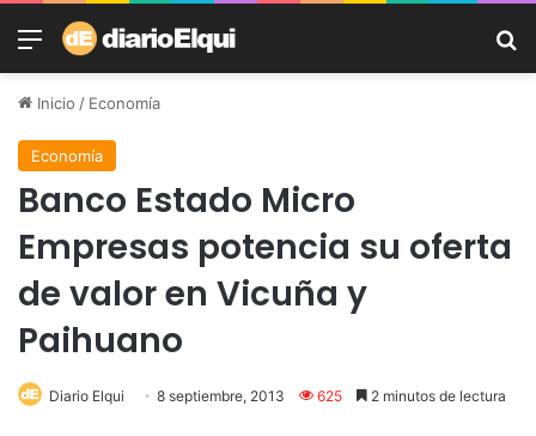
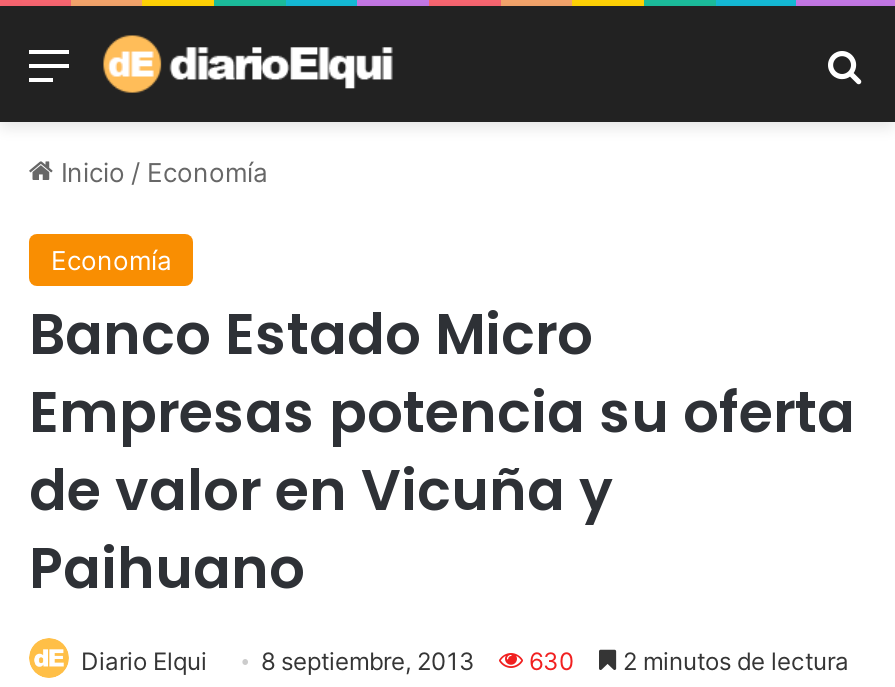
- Diario Elqui 8 septiembre, 2013 625 2 minutos de lectura
+ Diario Elqui 8 septiembre, 2013 630 2 minutos de lectura
